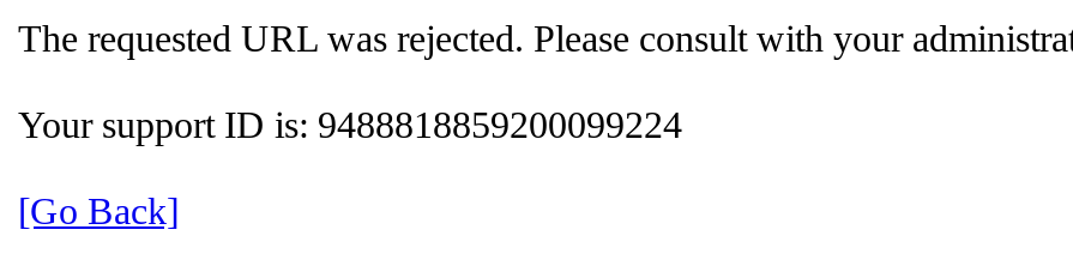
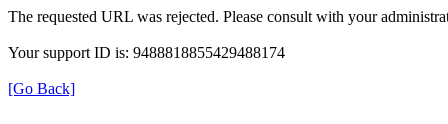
- Your support ID is: 9488818859200099224
+ Your support ID is: 9488818855429488174
